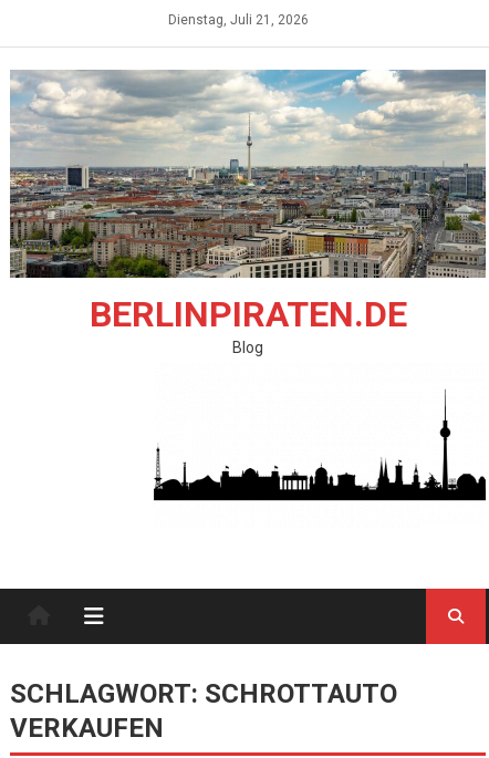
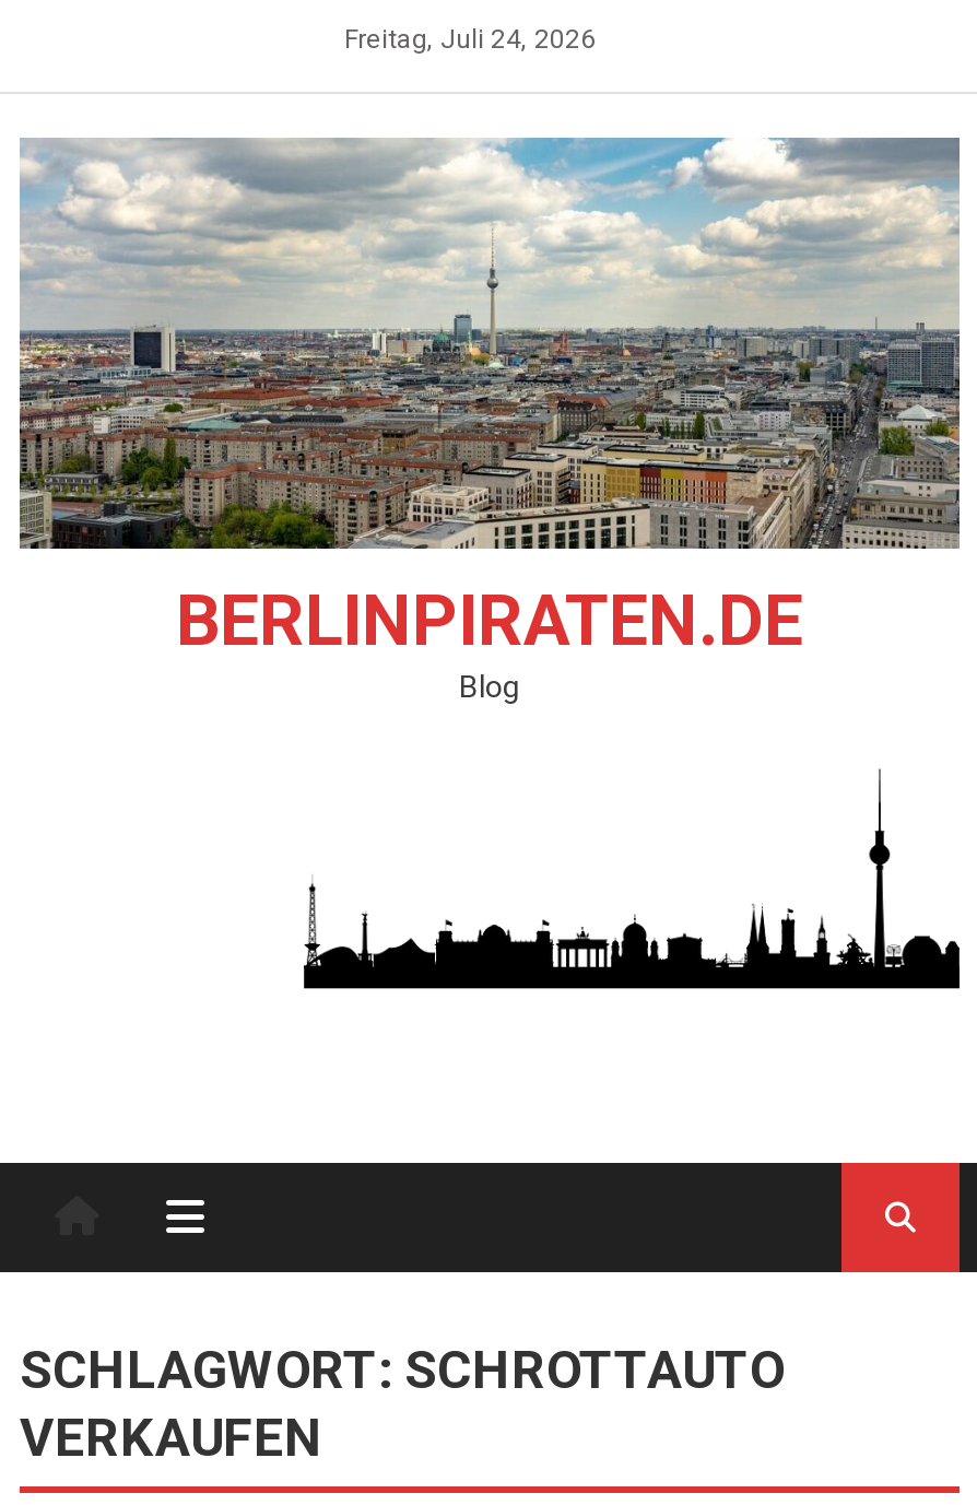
- Dienstag, Juli 21, 2026
+ Freitag, Juli 24, 2026
